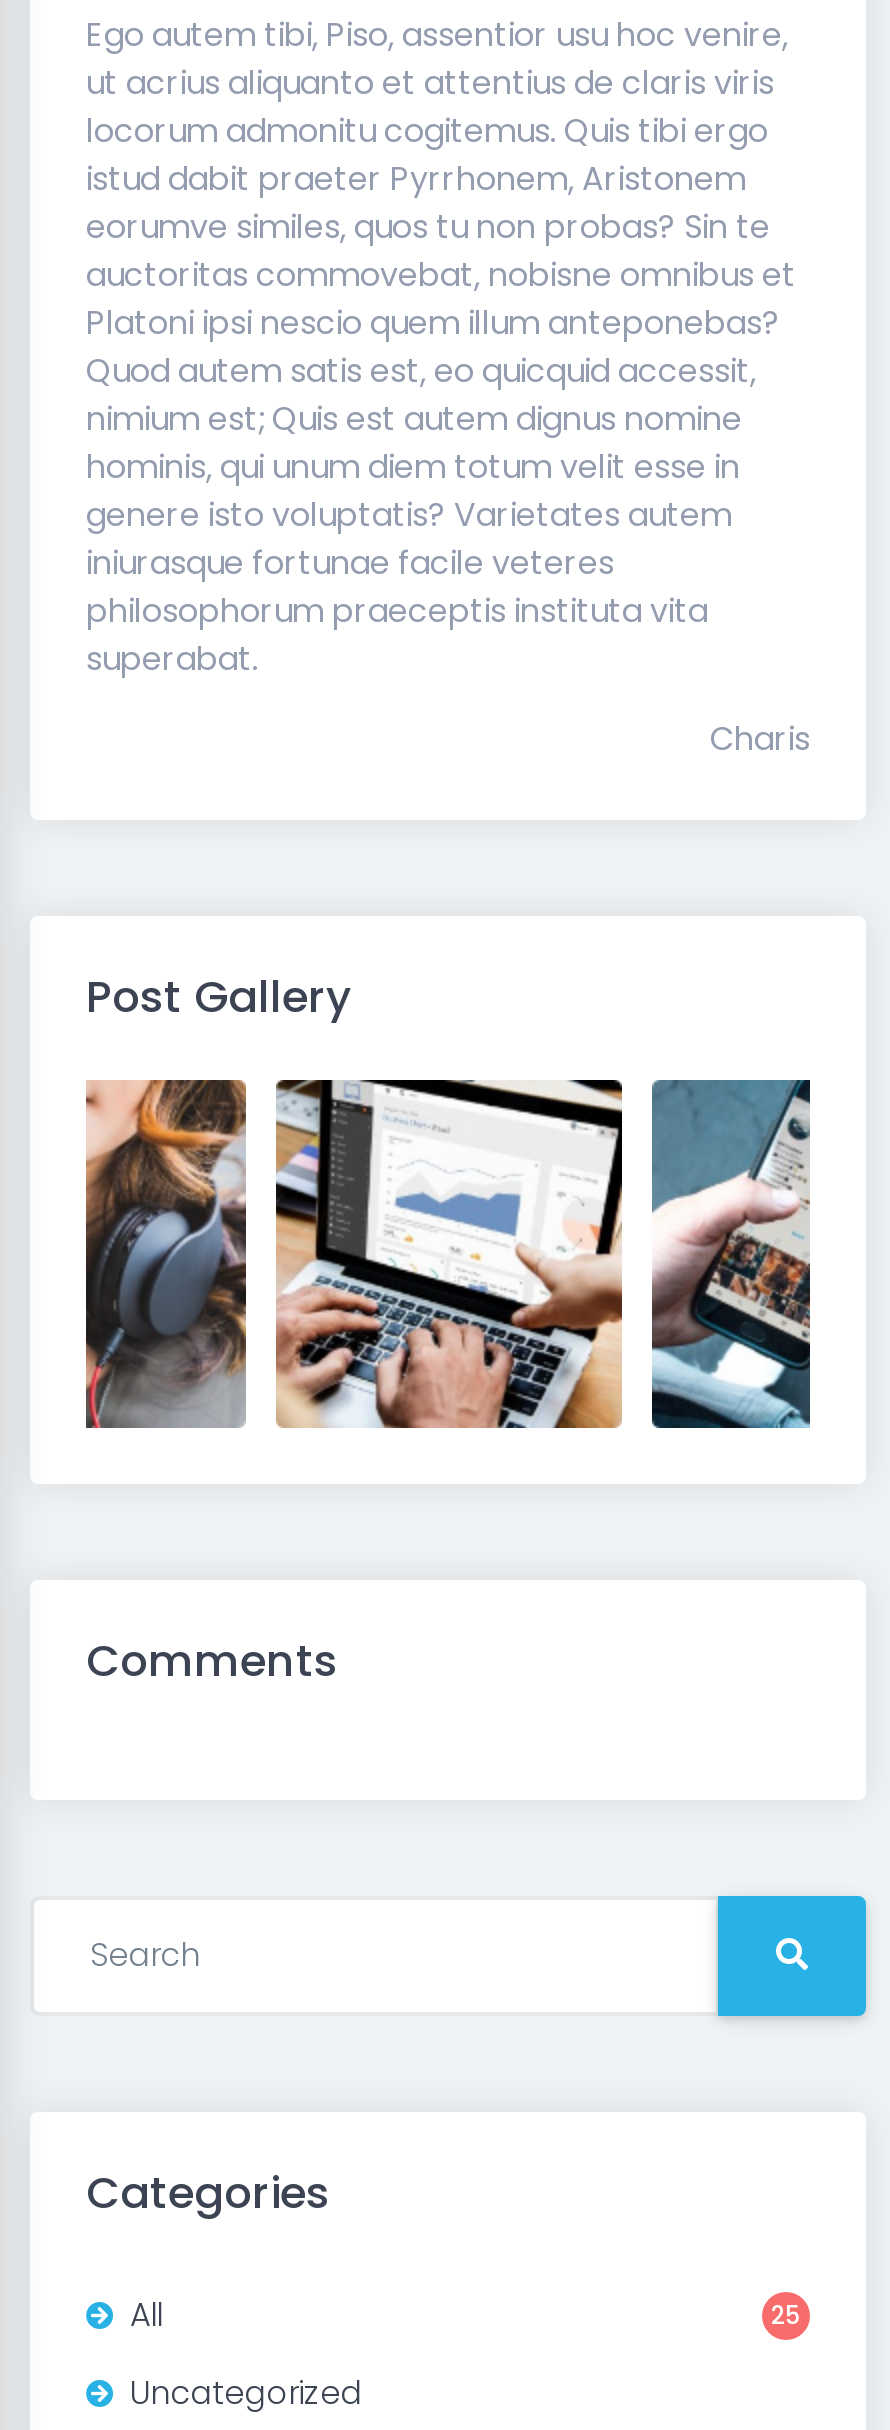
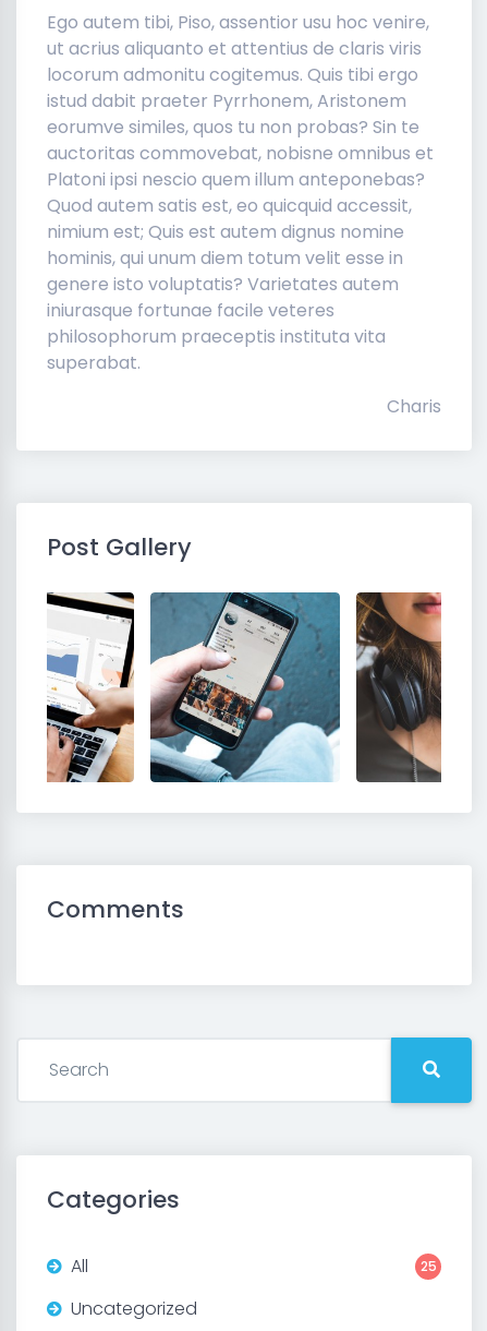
- [image]
+ [image]

- [image]
+ [image]

- [image]
+ [image]
